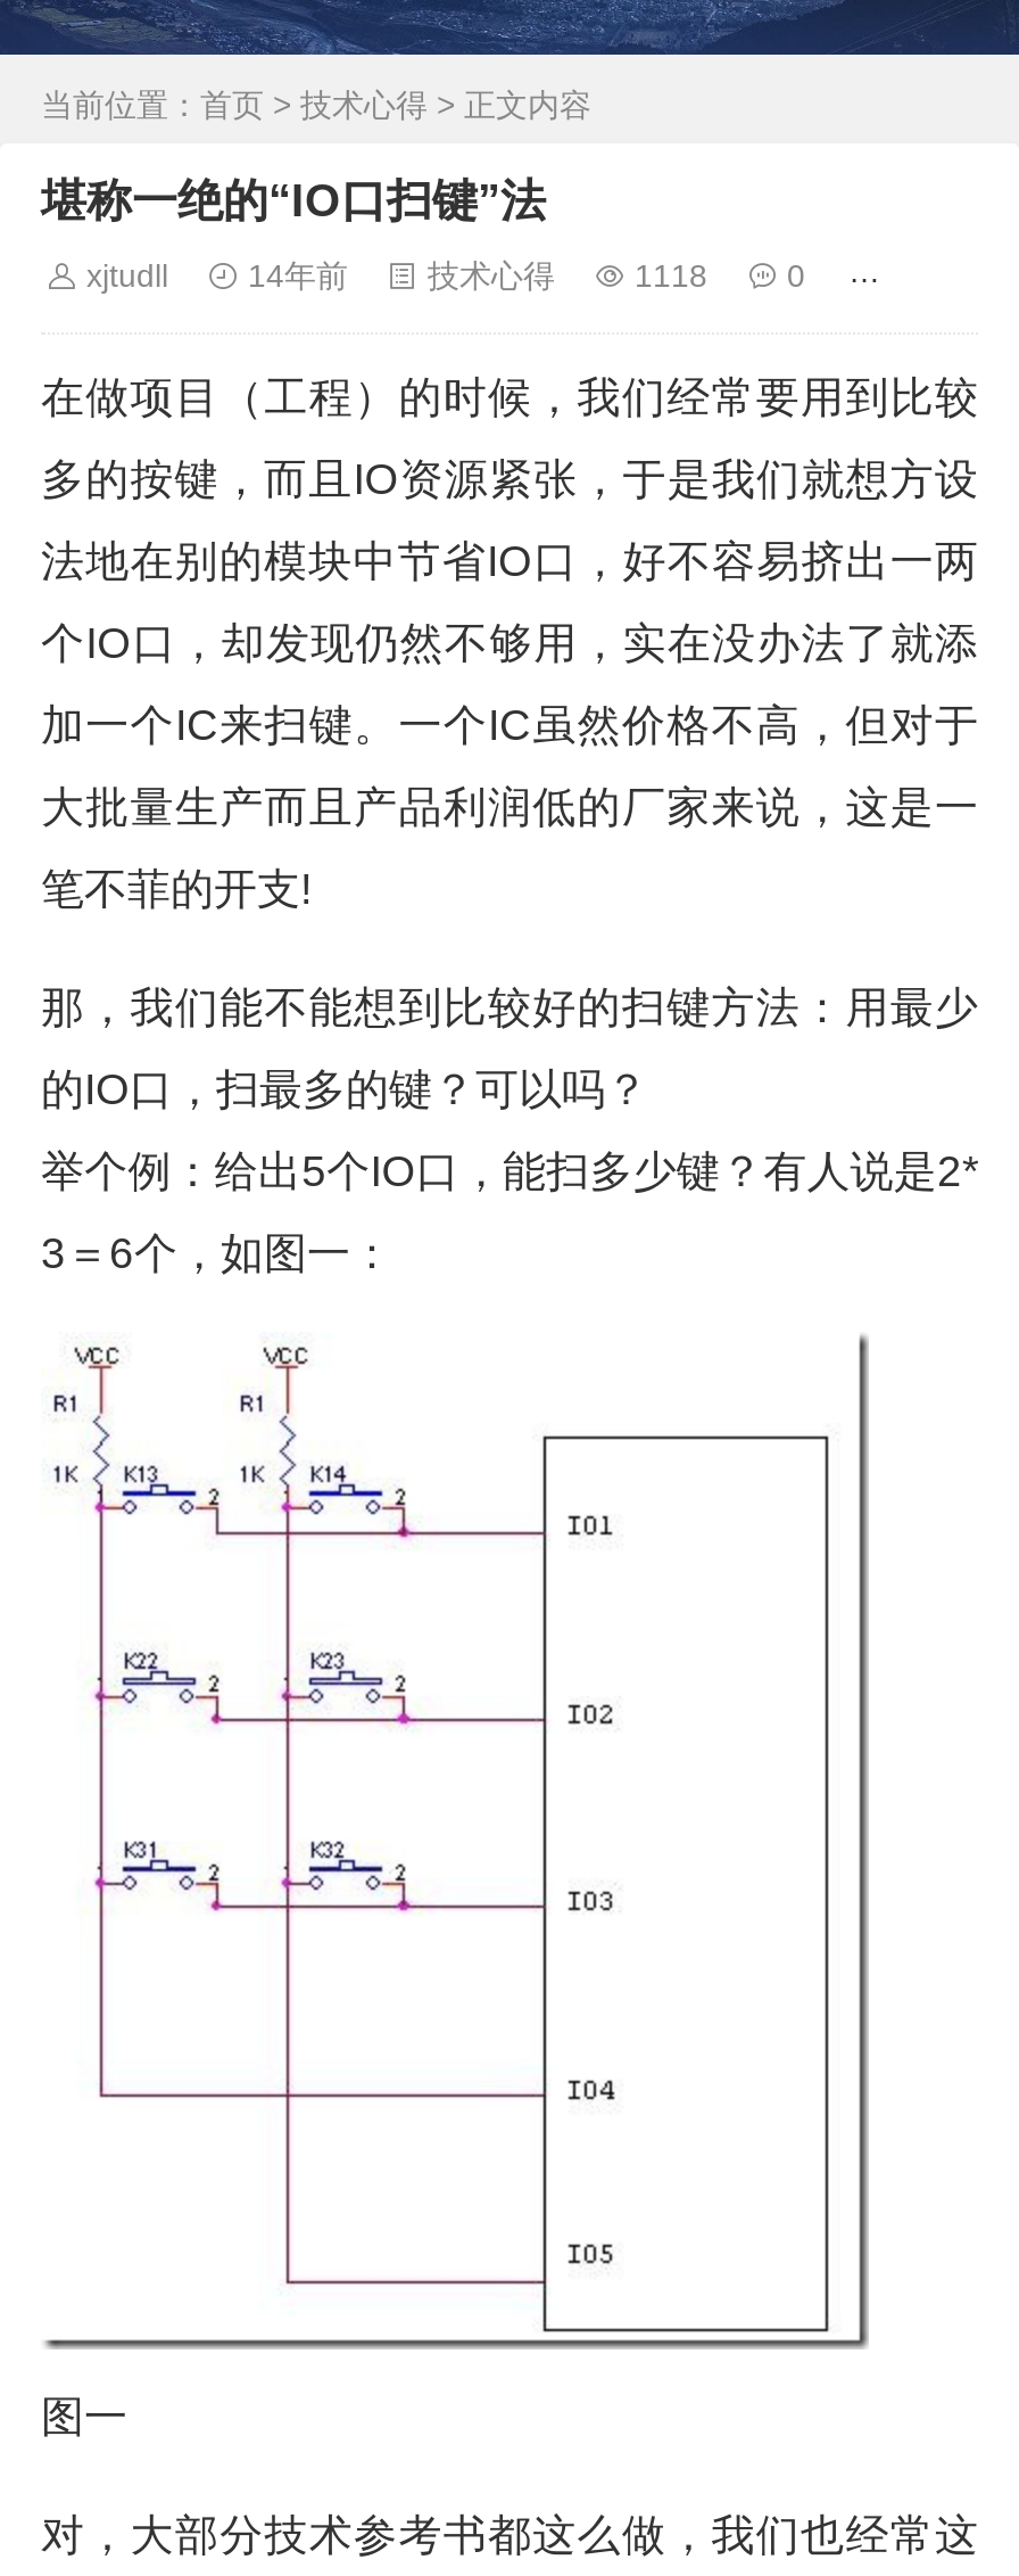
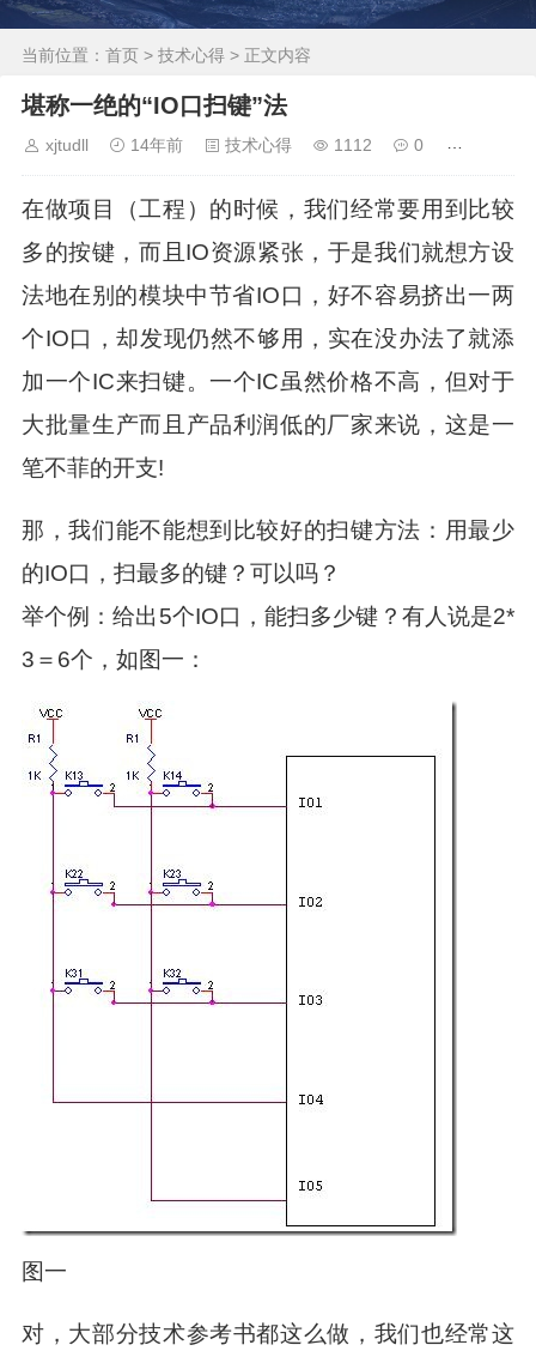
- 1118
+ 1112
